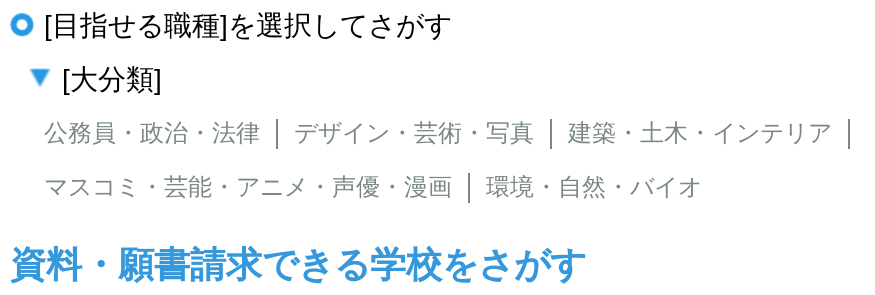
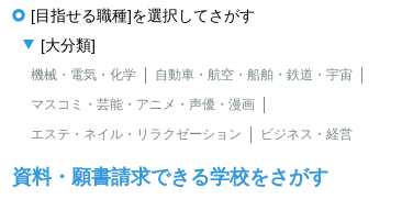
- 公務員・政治・法律
- デザイン・芸術・写真
- 建築・土木・インテリア
+ 機械・電気・化学
+ 自動車・航空・船舶・鉄道・宇宙

- 環境・自然・バイオ
+ エステ・ネイル・リラクゼーション
+ ビジネス・経営
